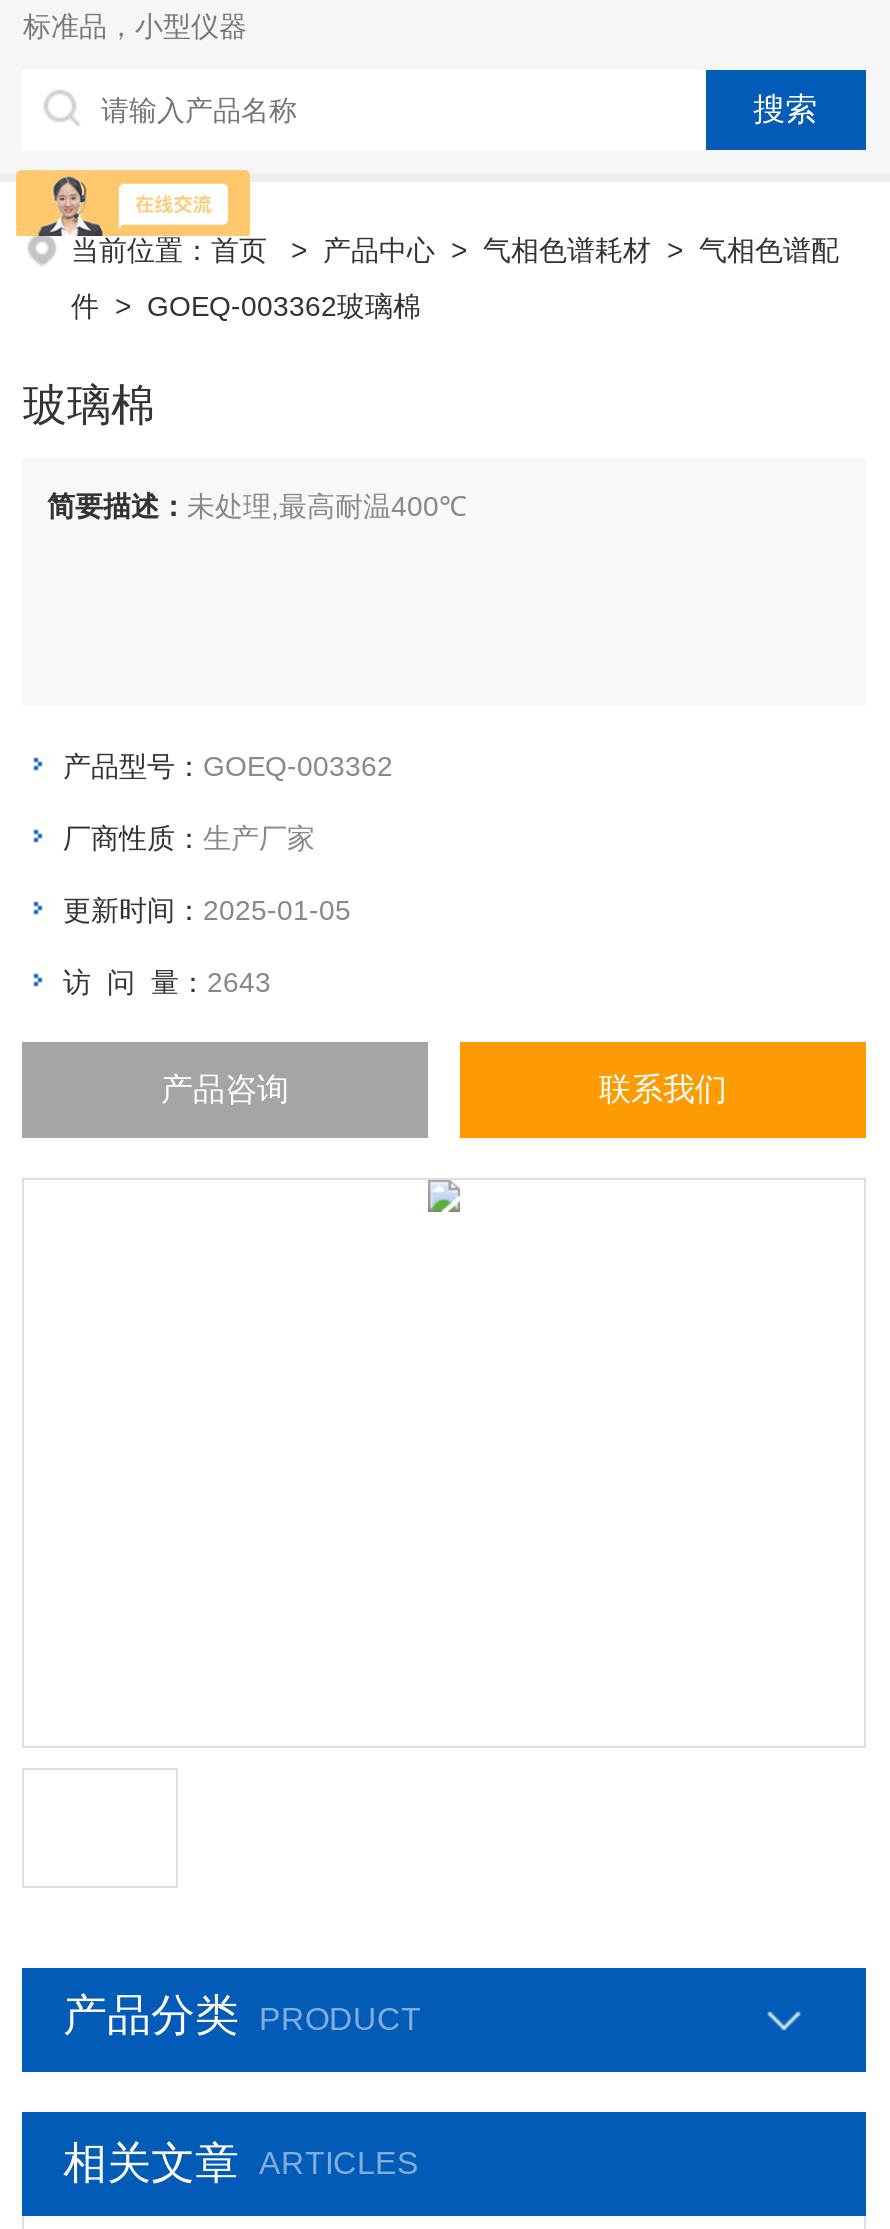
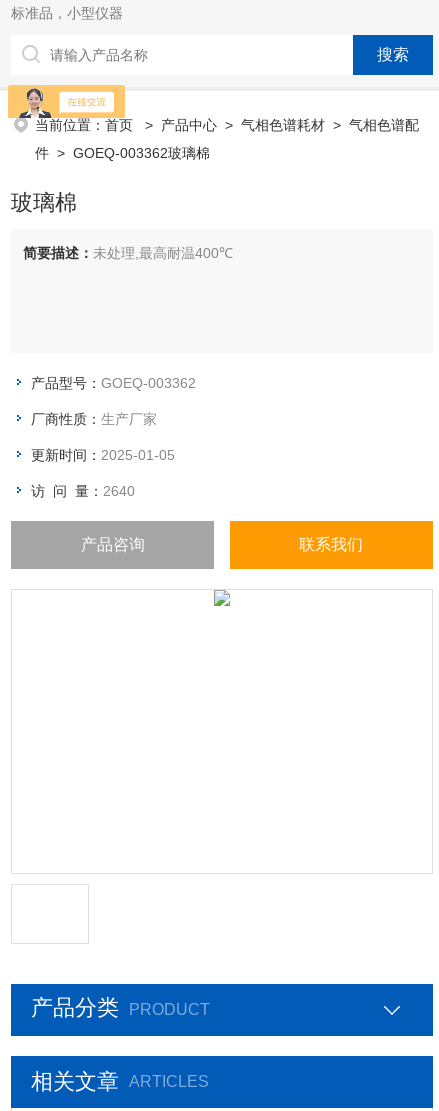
- 访 问 量：2643
+ 访 问 量：2640
